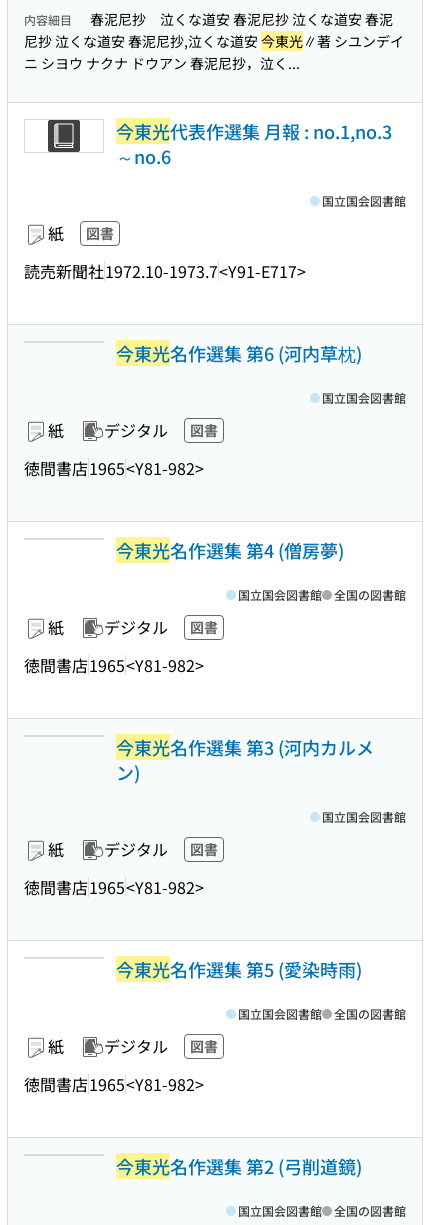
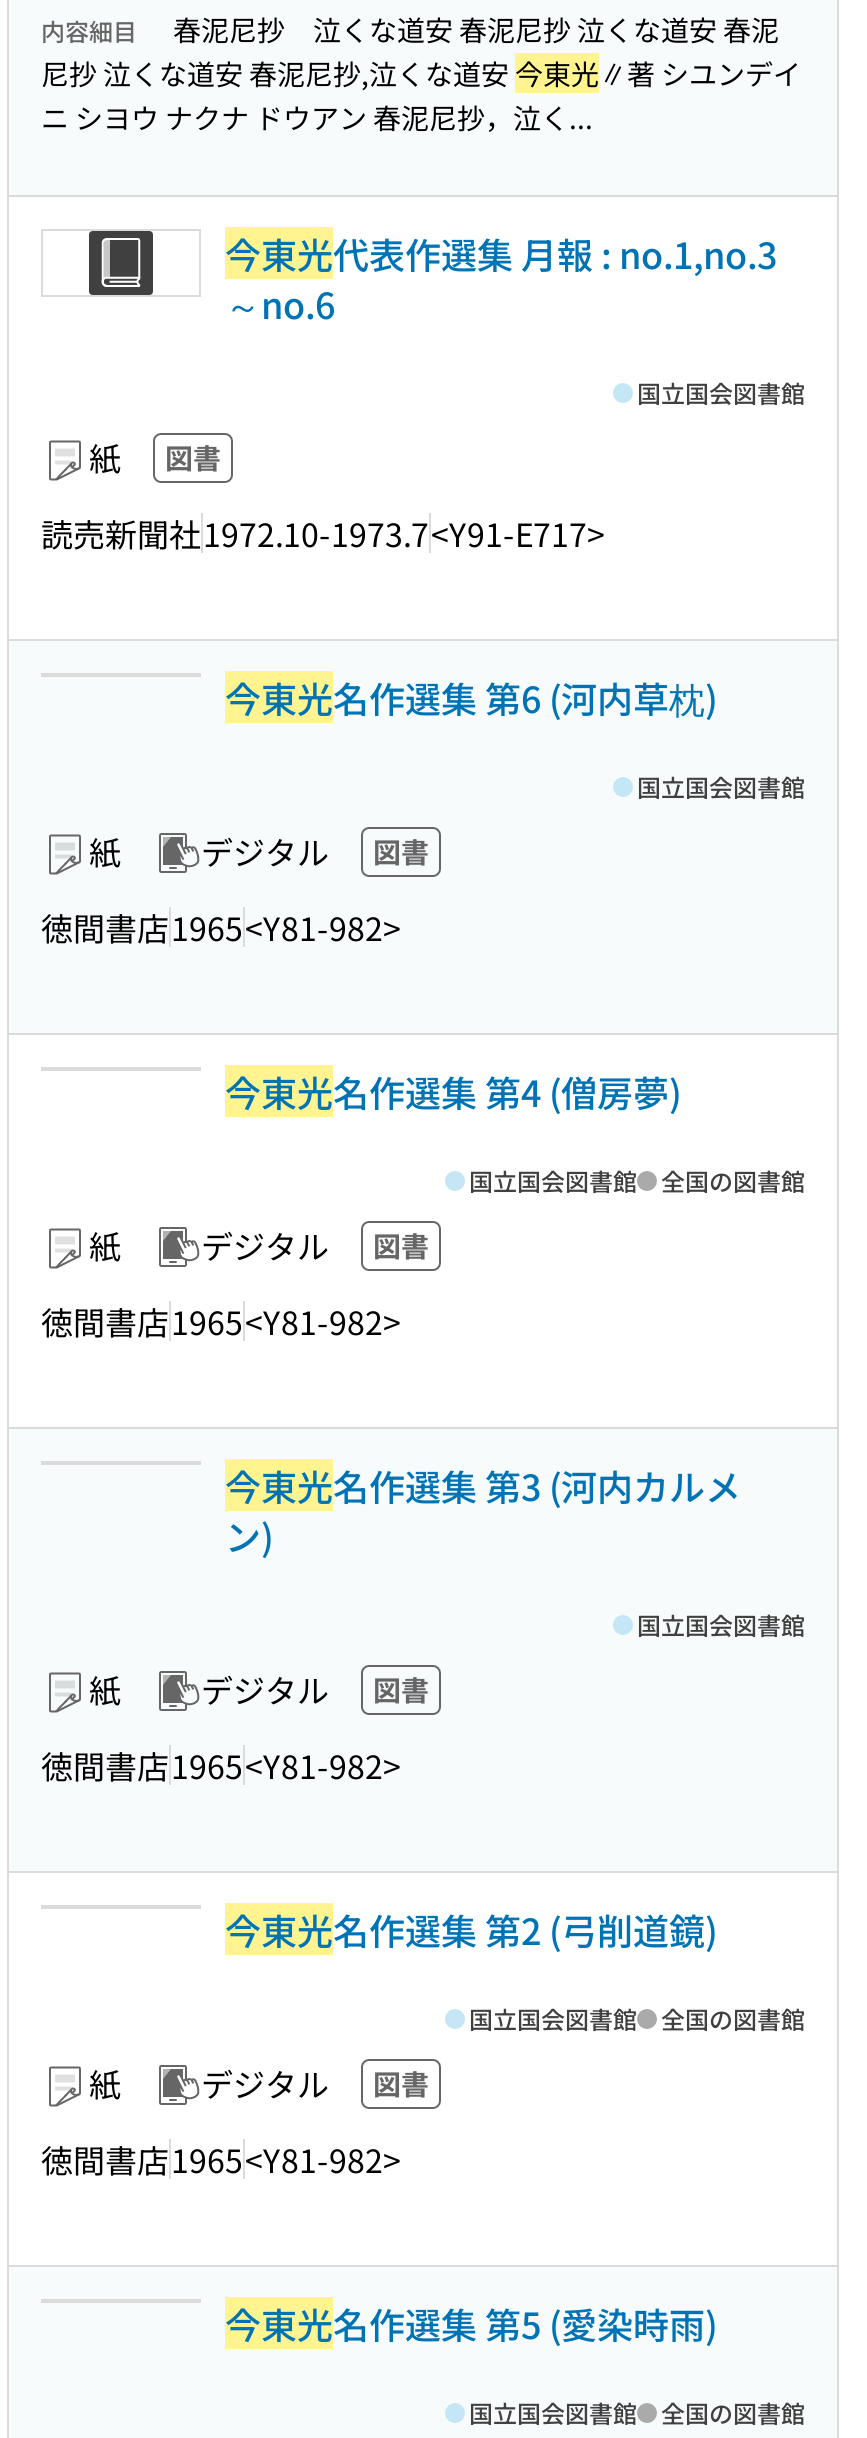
moved down: 今東光名作選集 第5 (愛染時雨)

moved up: 今東光名作選集 第2 (弓削道鏡)
